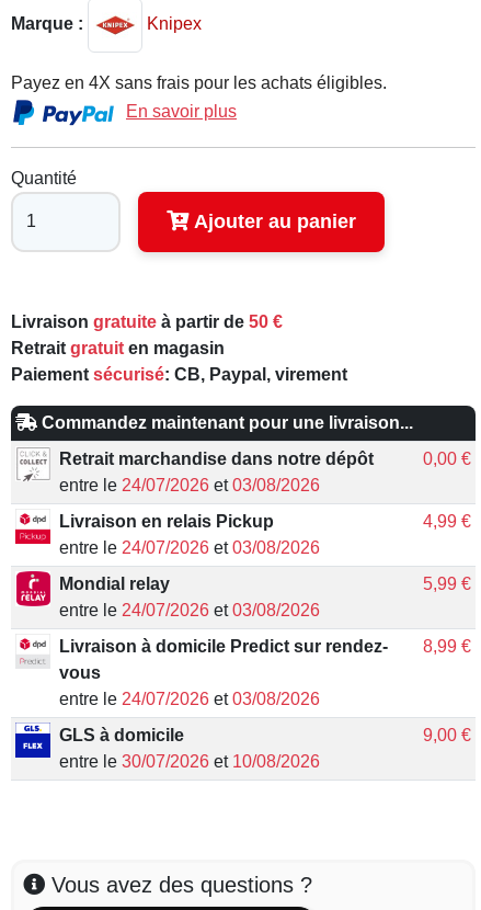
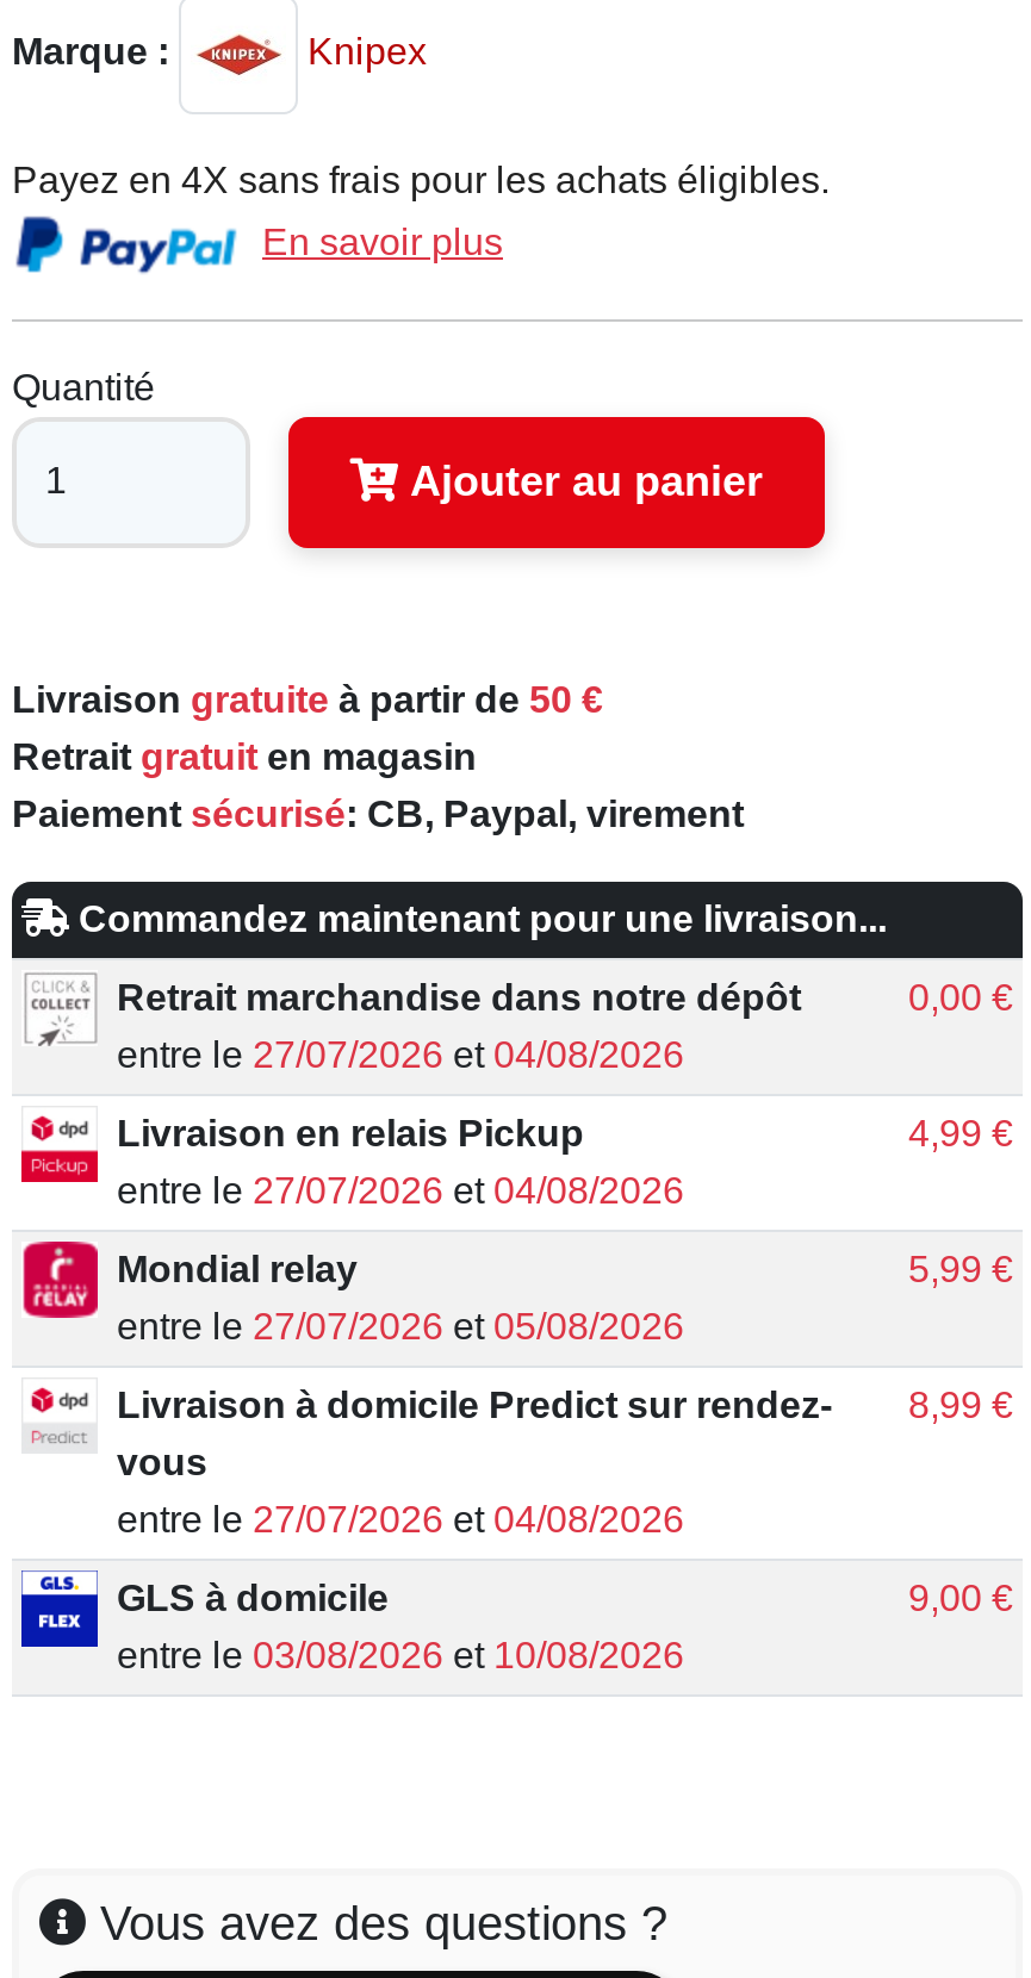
- entre le 24/07/2026 et 03/08/2026
+ entre le 27/07/2026 et 04/08/2026

- entre le 24/07/2026 et 03/08/2026
+ entre le 27/07/2026 et 04/08/2026

- entre le 24/07/2026 et 03/08/2026
+ entre le 27/07/2026 et 05/08/2026

- entre le 24/07/2026 et 03/08/2026
+ entre le 27/07/2026 et 04/08/2026

- entre le 30/07/2026 et 10/08/2026
+ entre le 03/08/2026 et 10/08/2026
